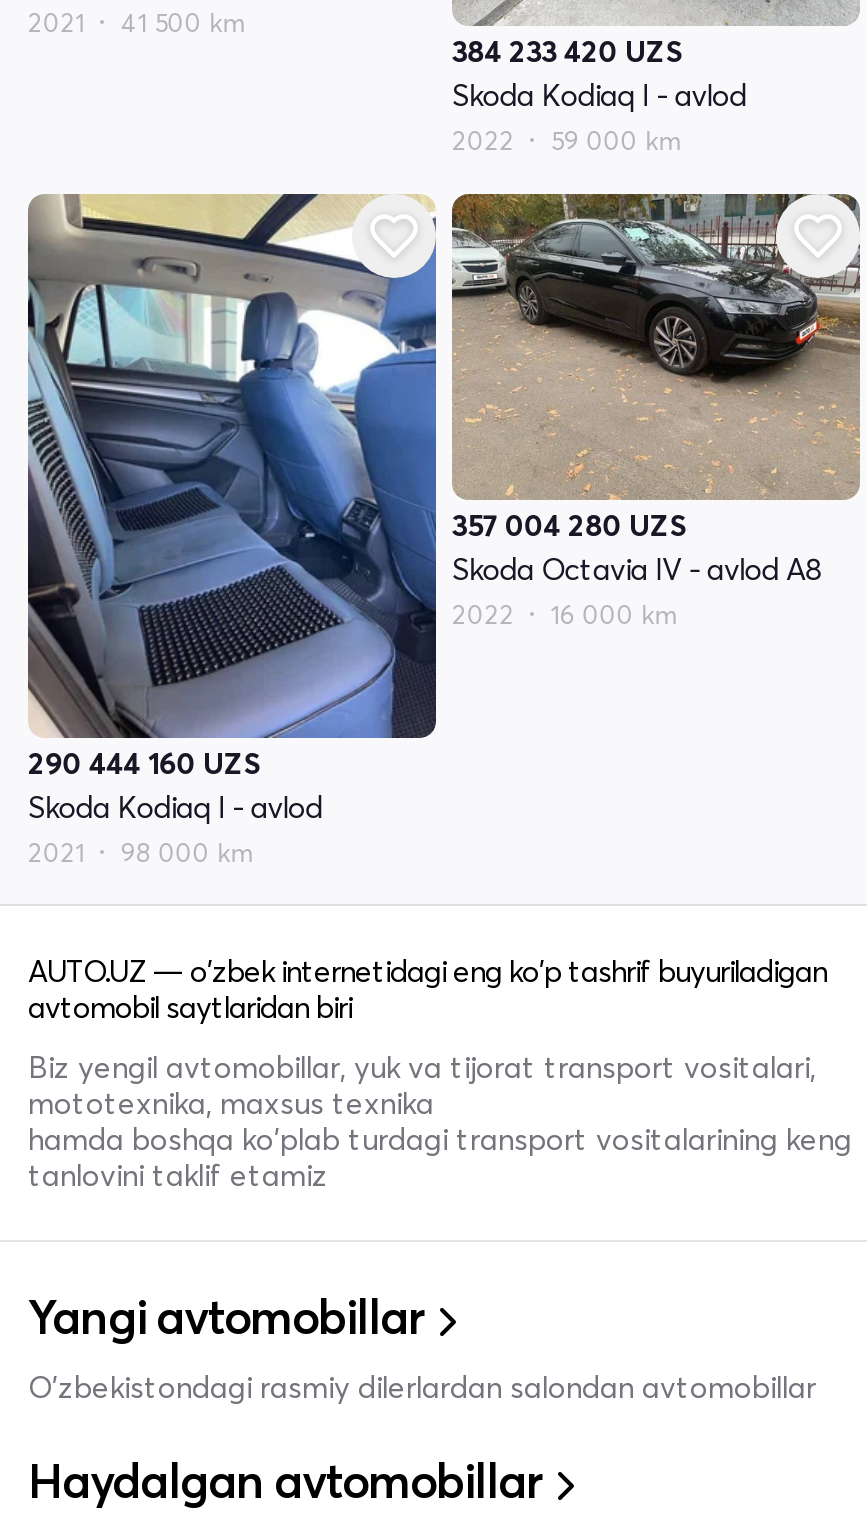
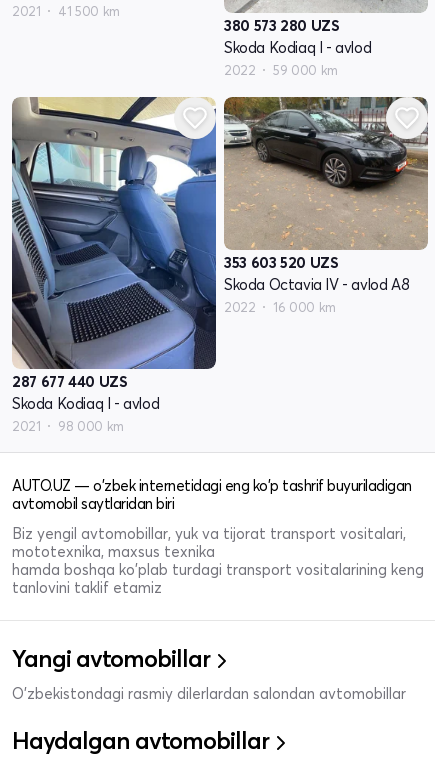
- 384 233 420 UZS
+ 380 573 280 UZS

- 357 004 280 UZS
+ 353 603 520 UZS

- 290 444 160 UZS
+ 287 677 440 UZS
